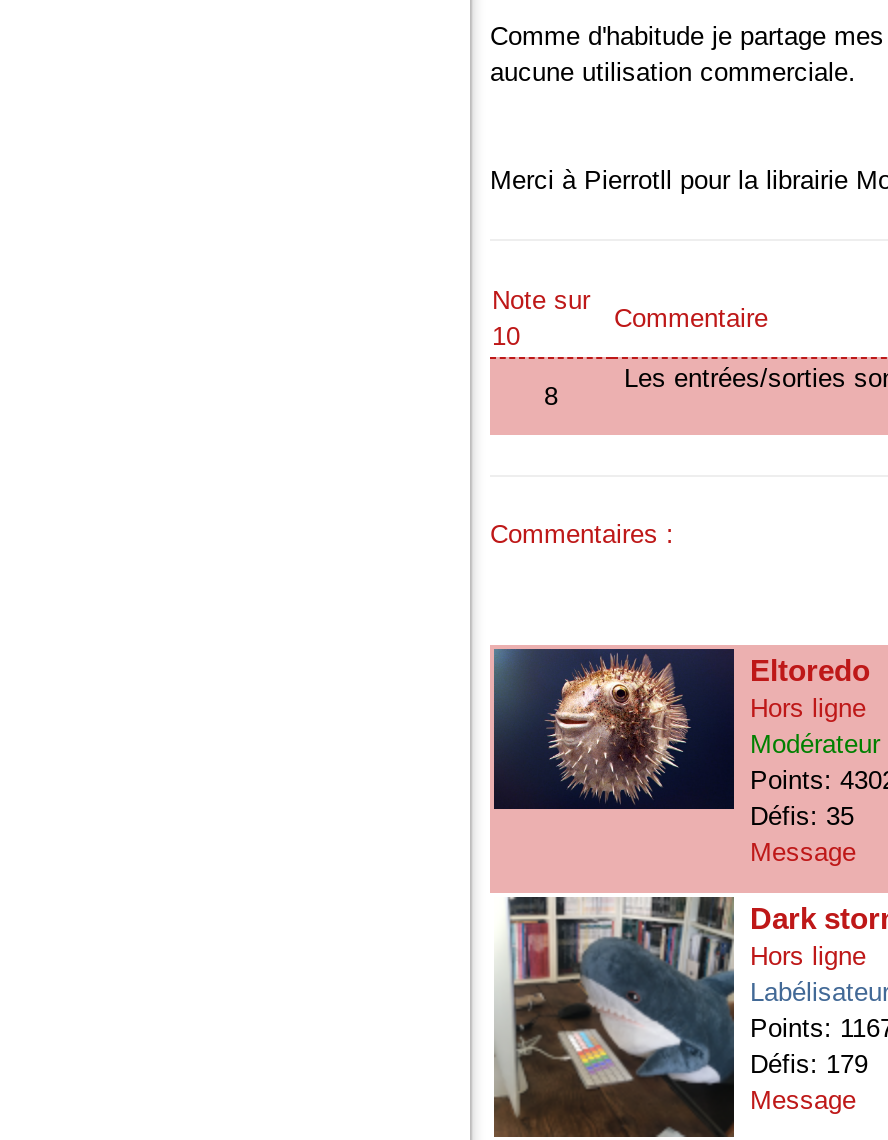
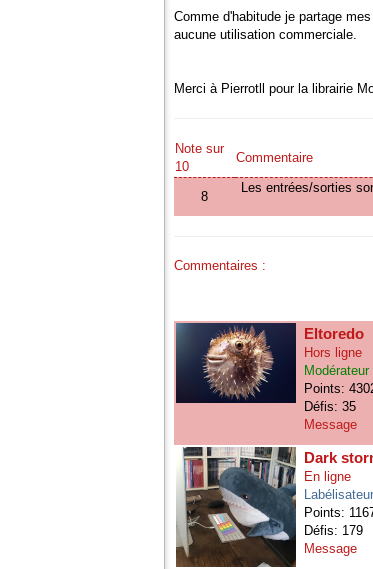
- Hors ligne
+ En ligne
